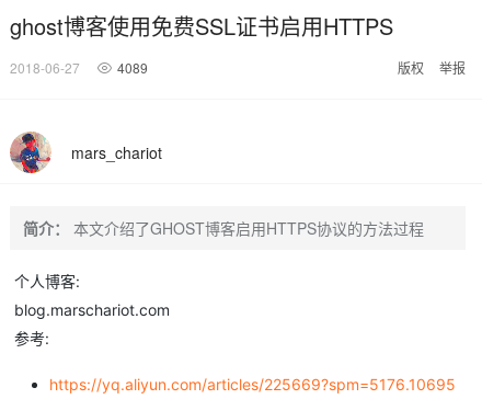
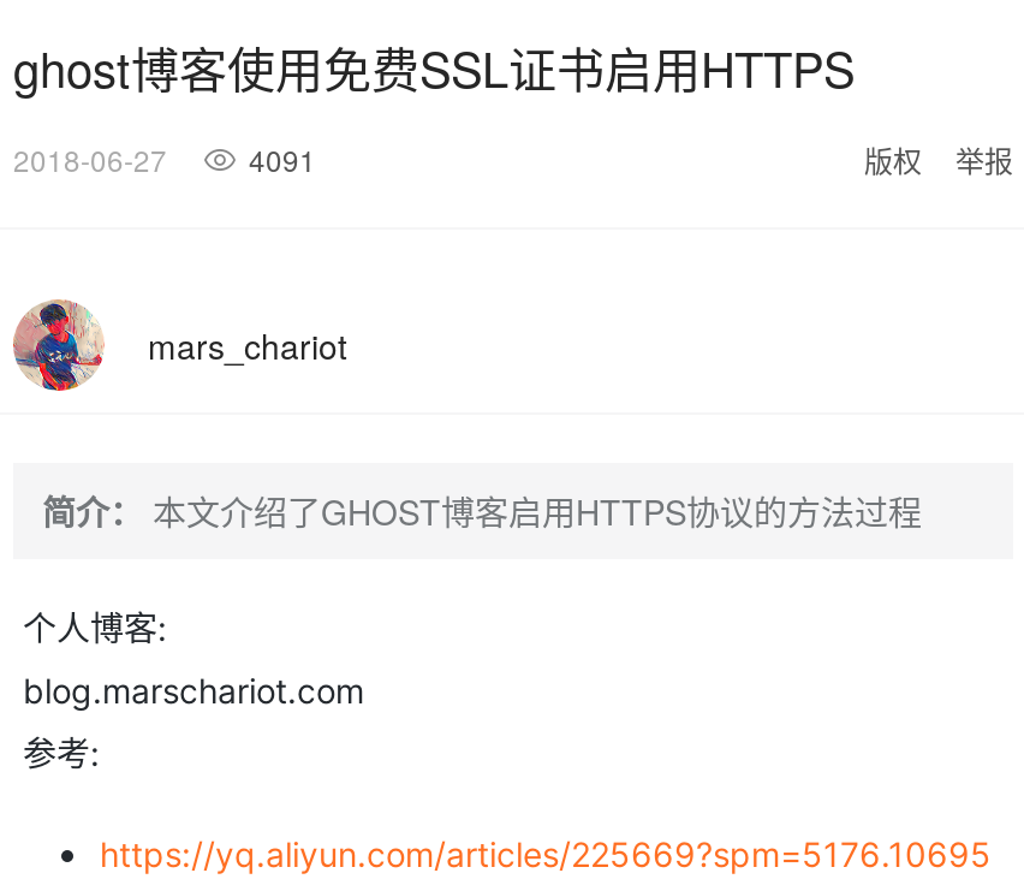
- 2018-06-27 4089
+ 2018-06-27 4091
